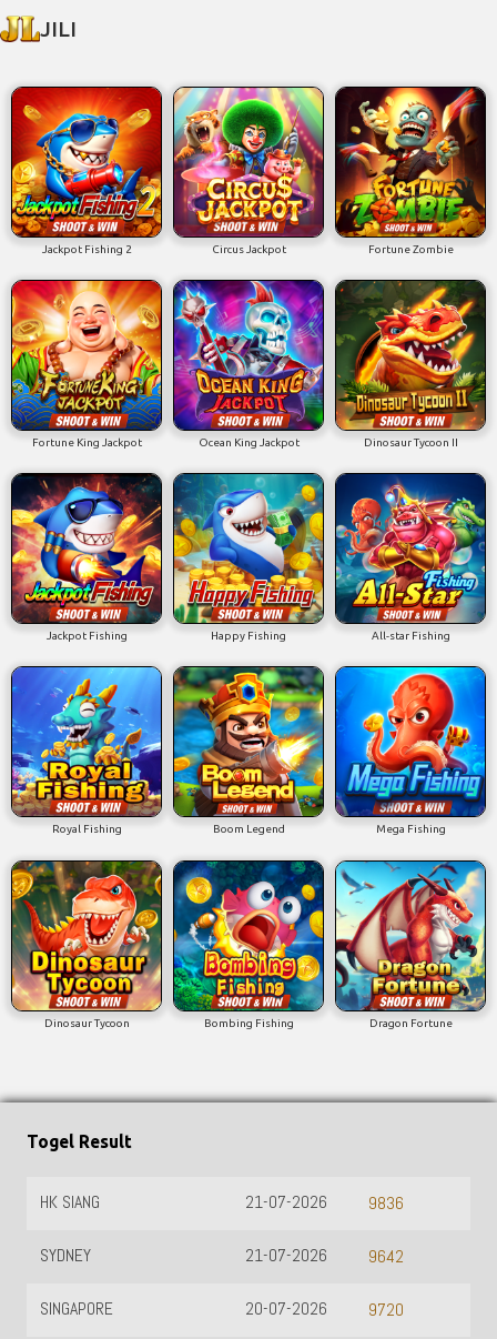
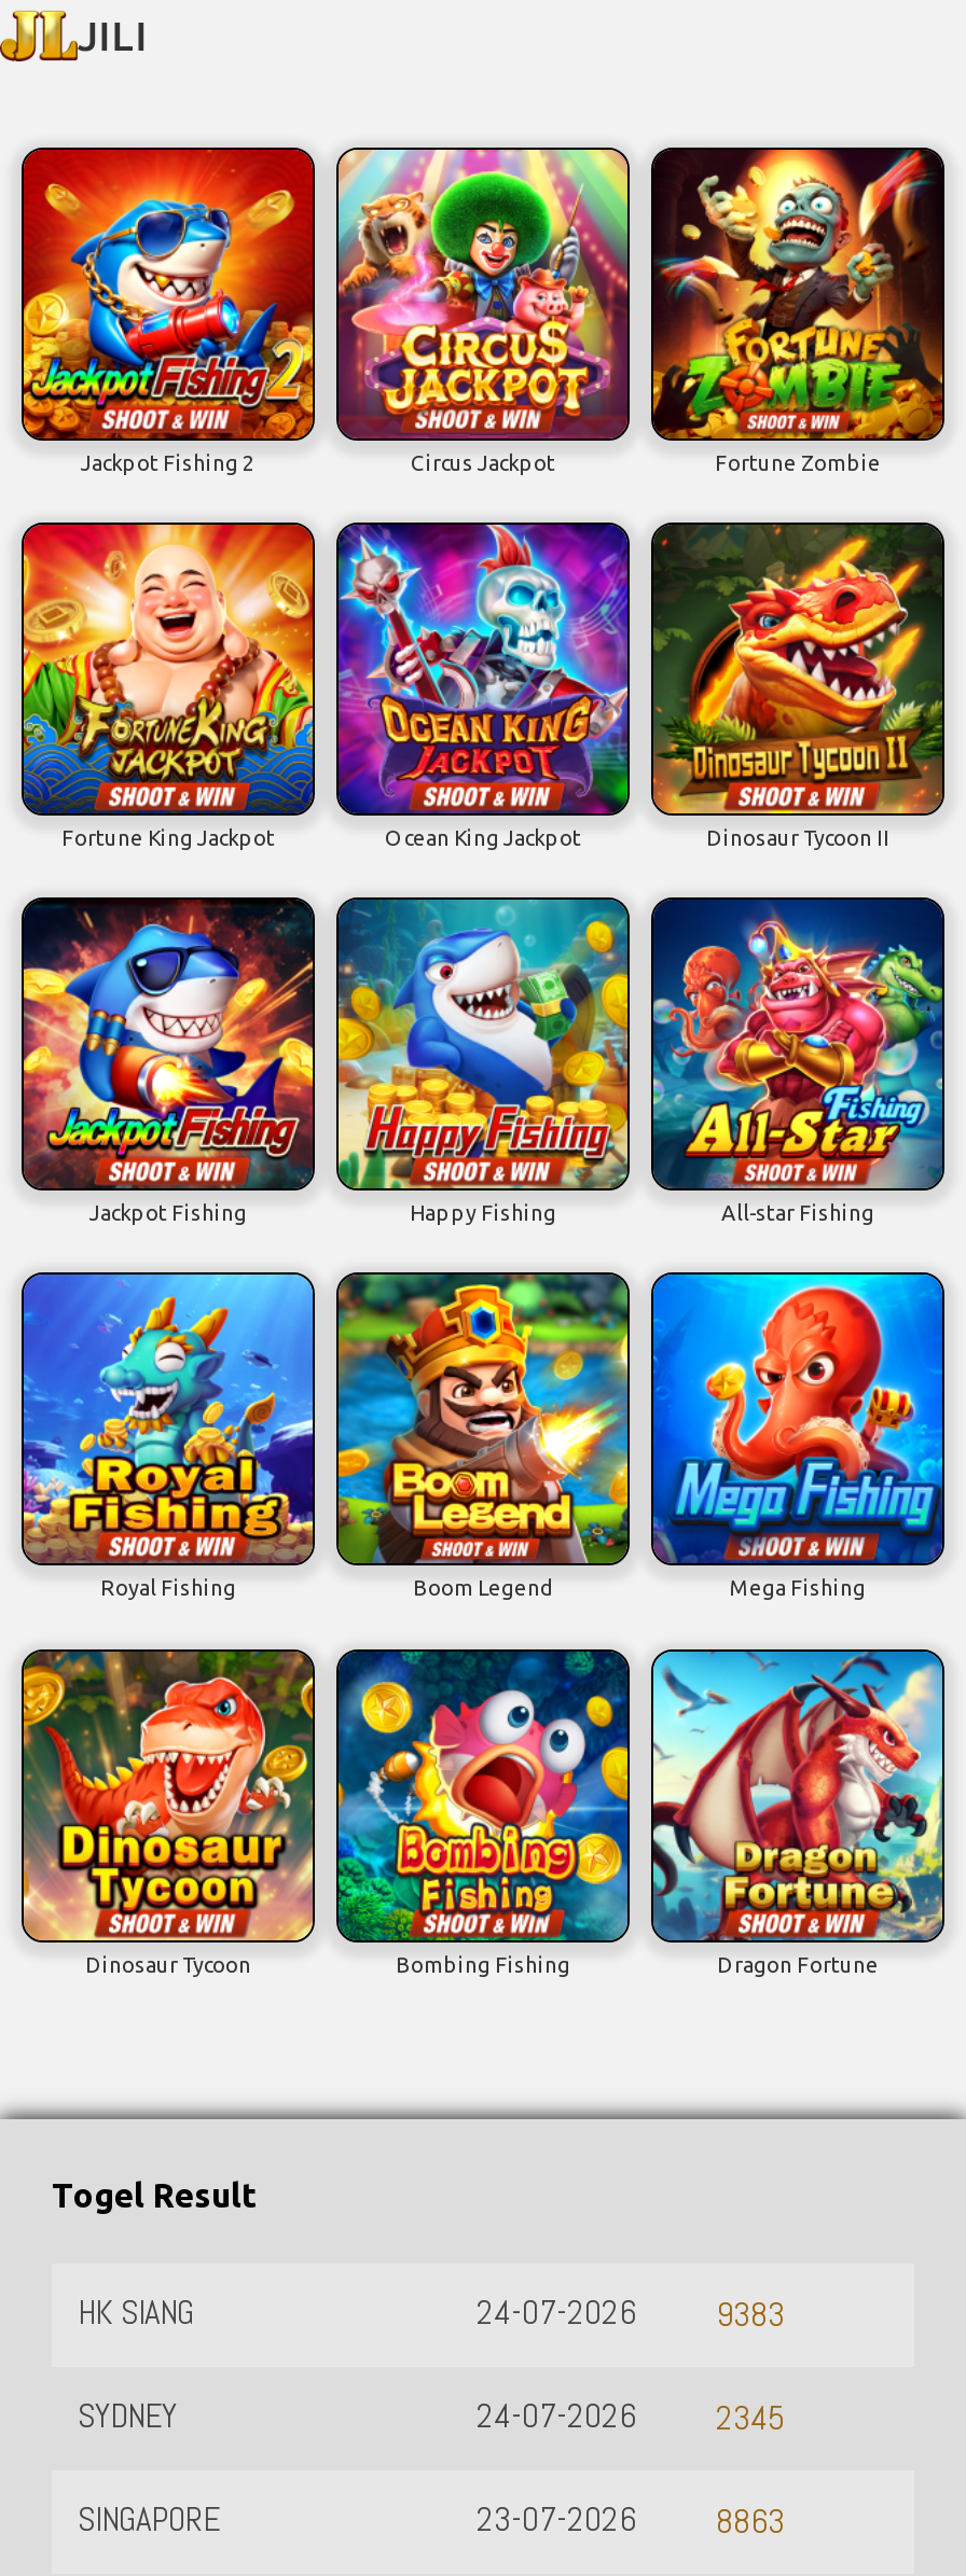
- 21-07-2026
+ 24-07-2026

- 9836
+ 9383

- 21-07-2026
+ 24-07-2026

- 9642
+ 2345

- 20-07-2026
+ 23-07-2026

- 9720
+ 8863
